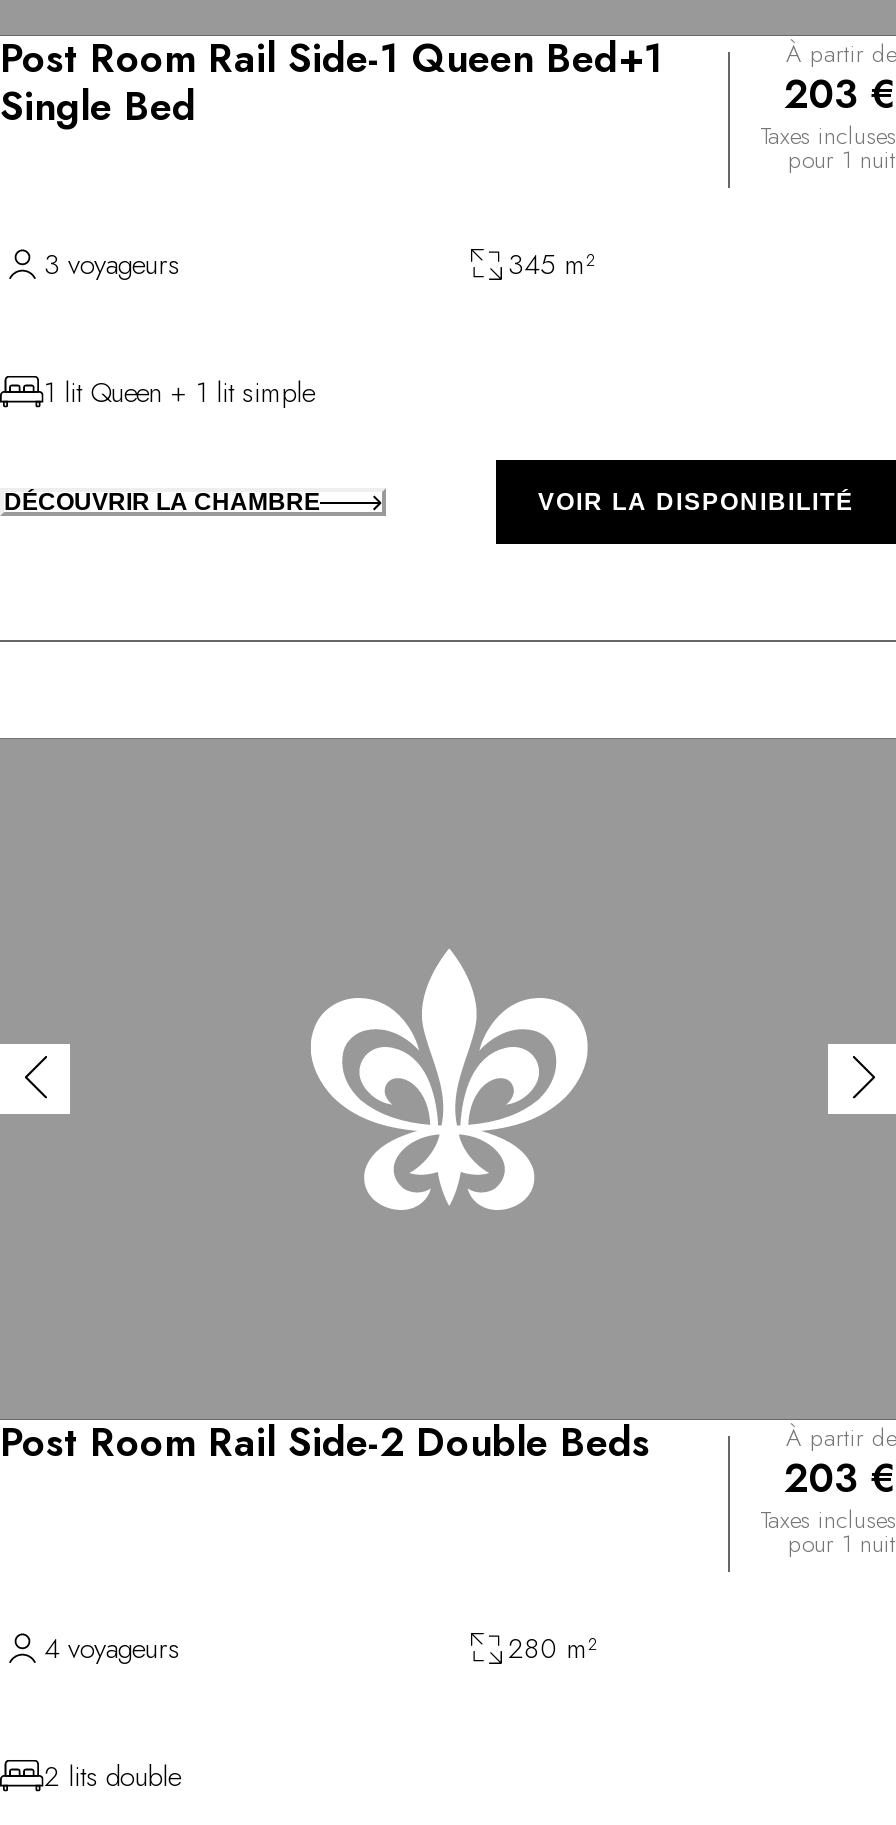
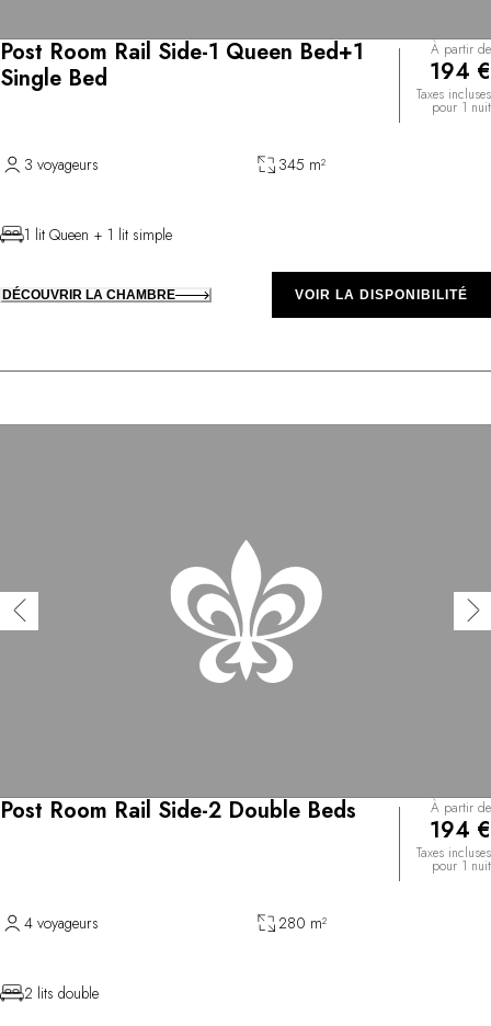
- 203 €
+ 194 €

- 203 €
+ 194 €
